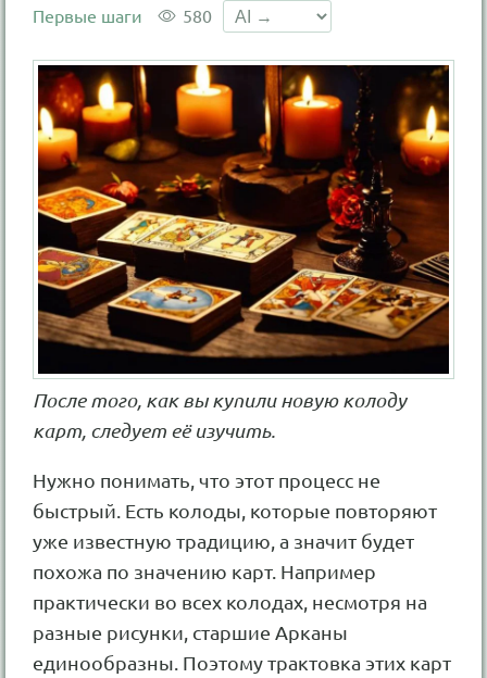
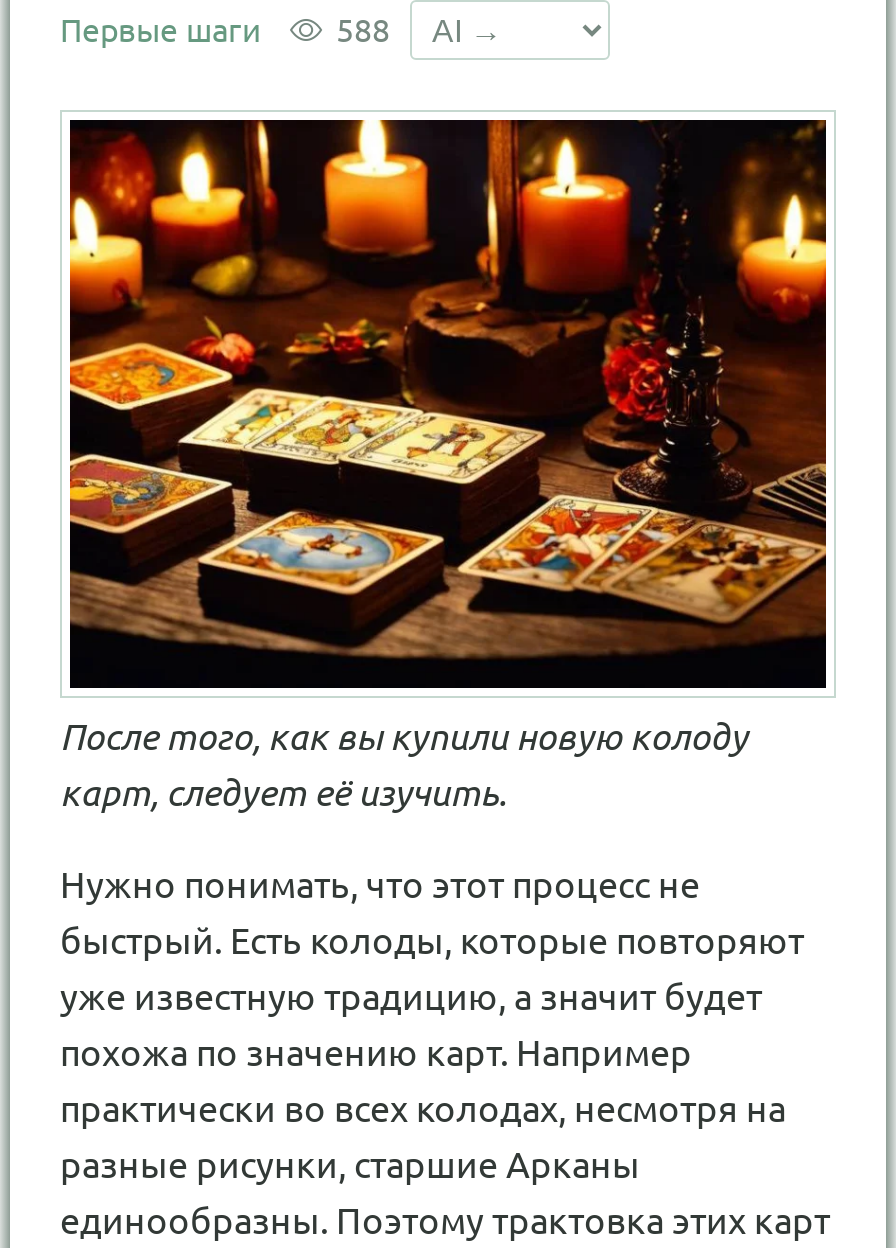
- Первые шаги 580
+ Первые шаги 588
